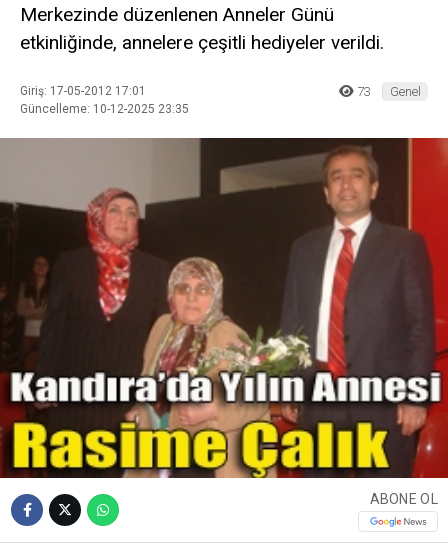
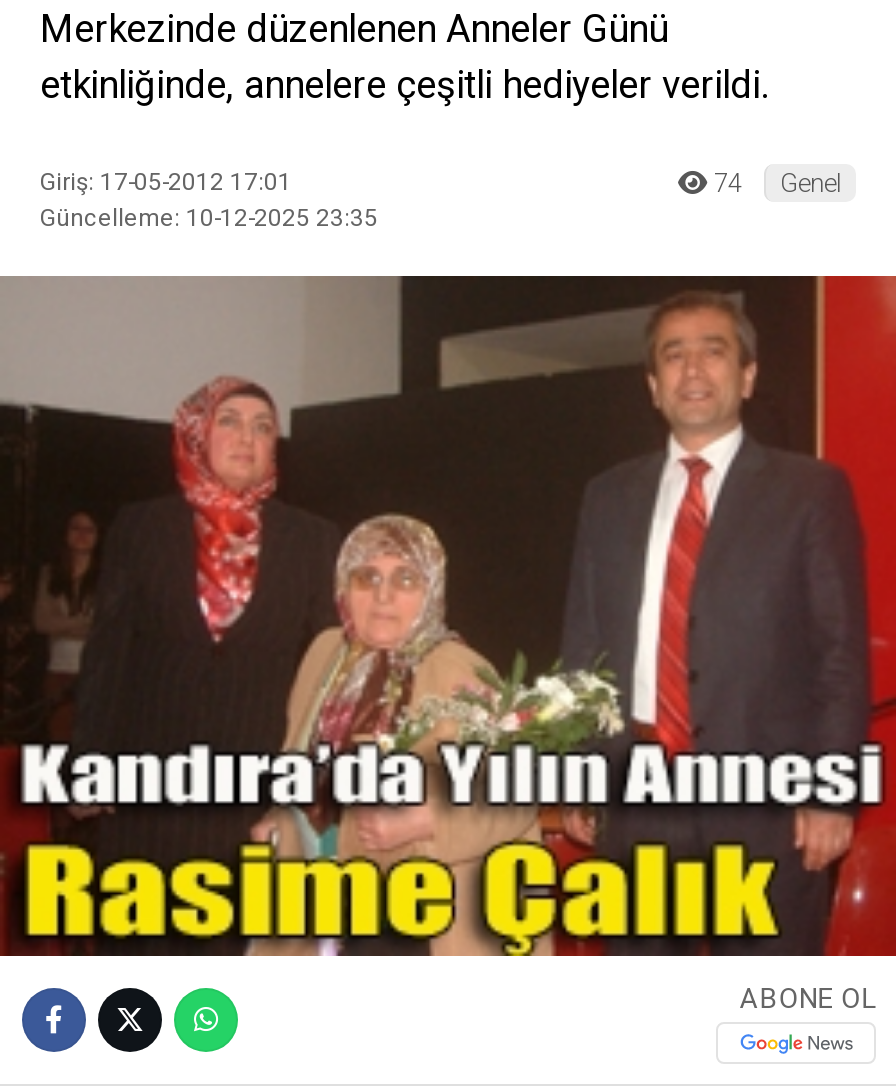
- 73 Genel
+ 74 Genel
